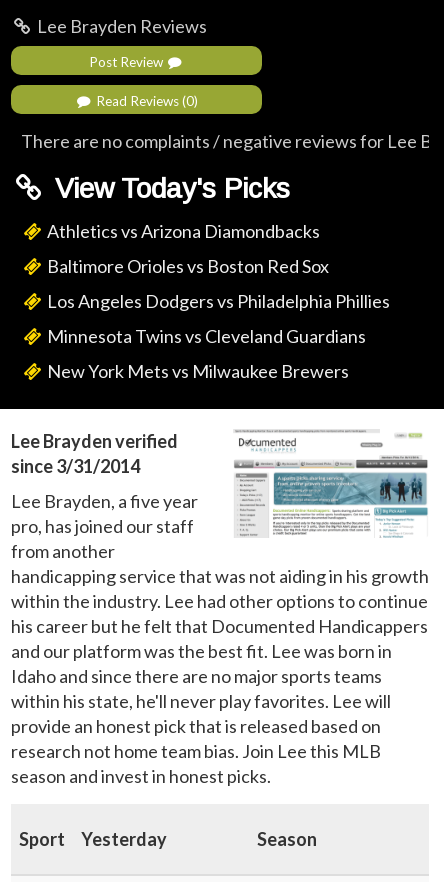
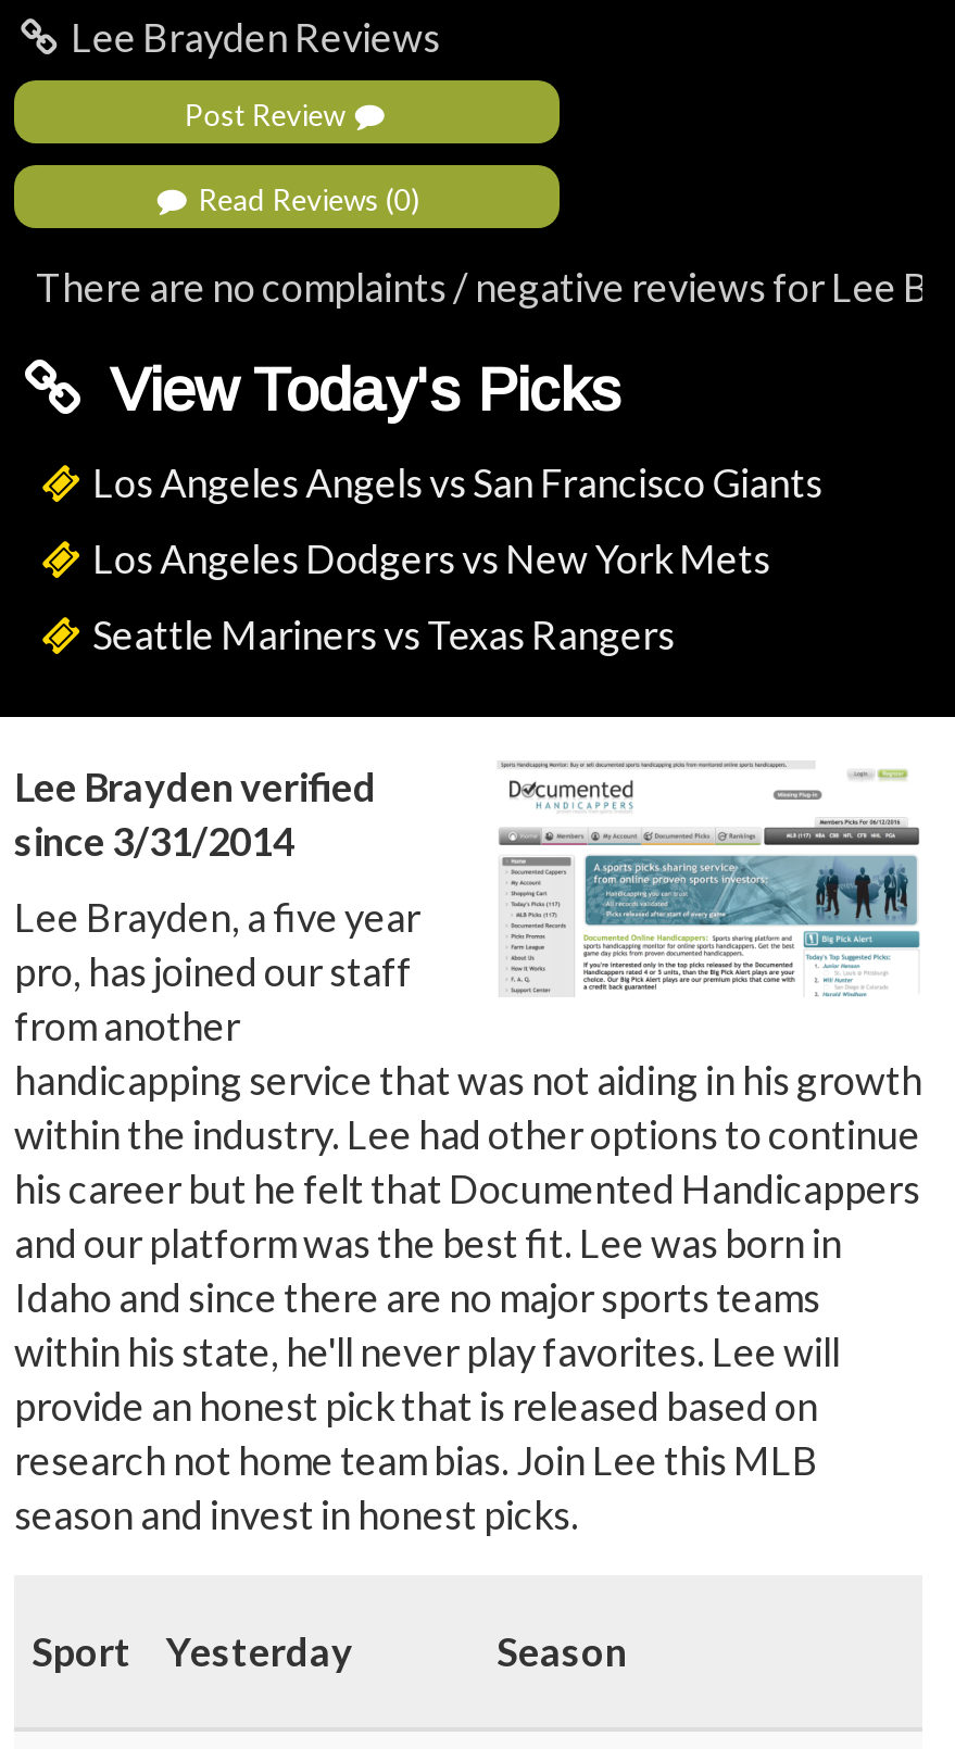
- Athletics vs Arizona Diamondbacks
- Baltimore Orioles vs Boston Red Sox
- Los Angeles Dodgers vs Philadelphia Phillies
- Minnesota Twins vs Cleveland Guardians
- New York Mets vs Milwaukee Brewers
+ Los Angeles Angels vs San Francisco Giants
+ Los Angeles Dodgers vs New York Mets
+ Seattle Mariners vs Texas Rangers
